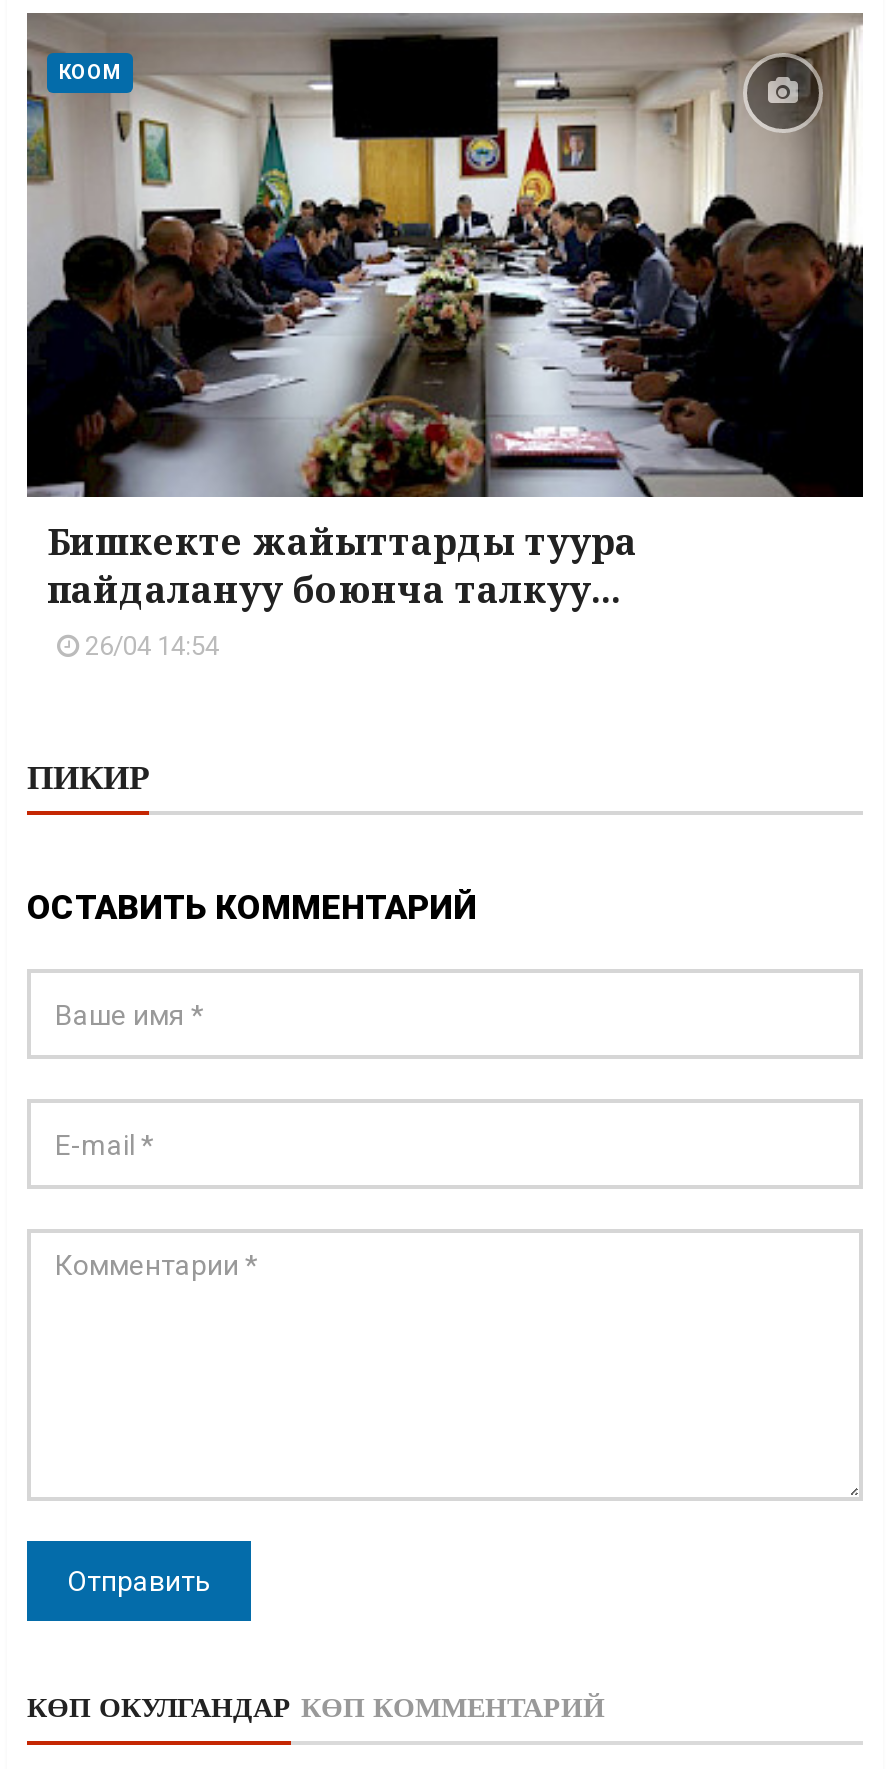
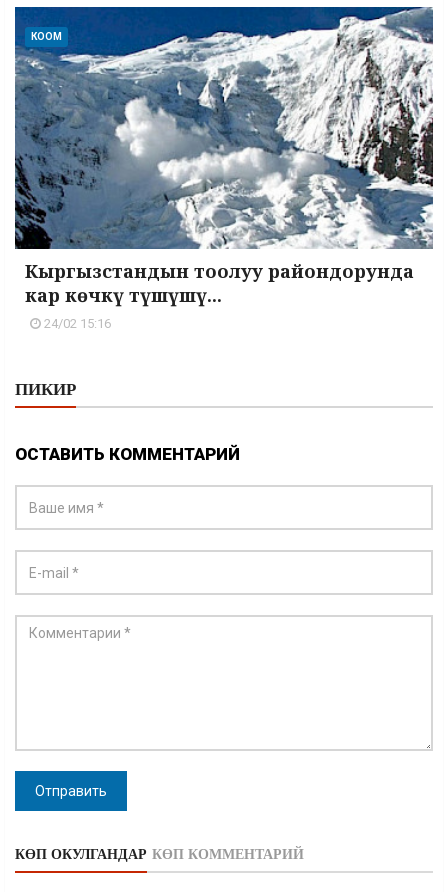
- [image]
- Бишкекте жайыттарды туура
- пайдалануу боюнча талкуу...
- 26/04 14:54
+ [image]
+ Кыргызстандын тоолуу райондорунда
+ кар көчкү түшүшү...
+ 24/02 15:16
